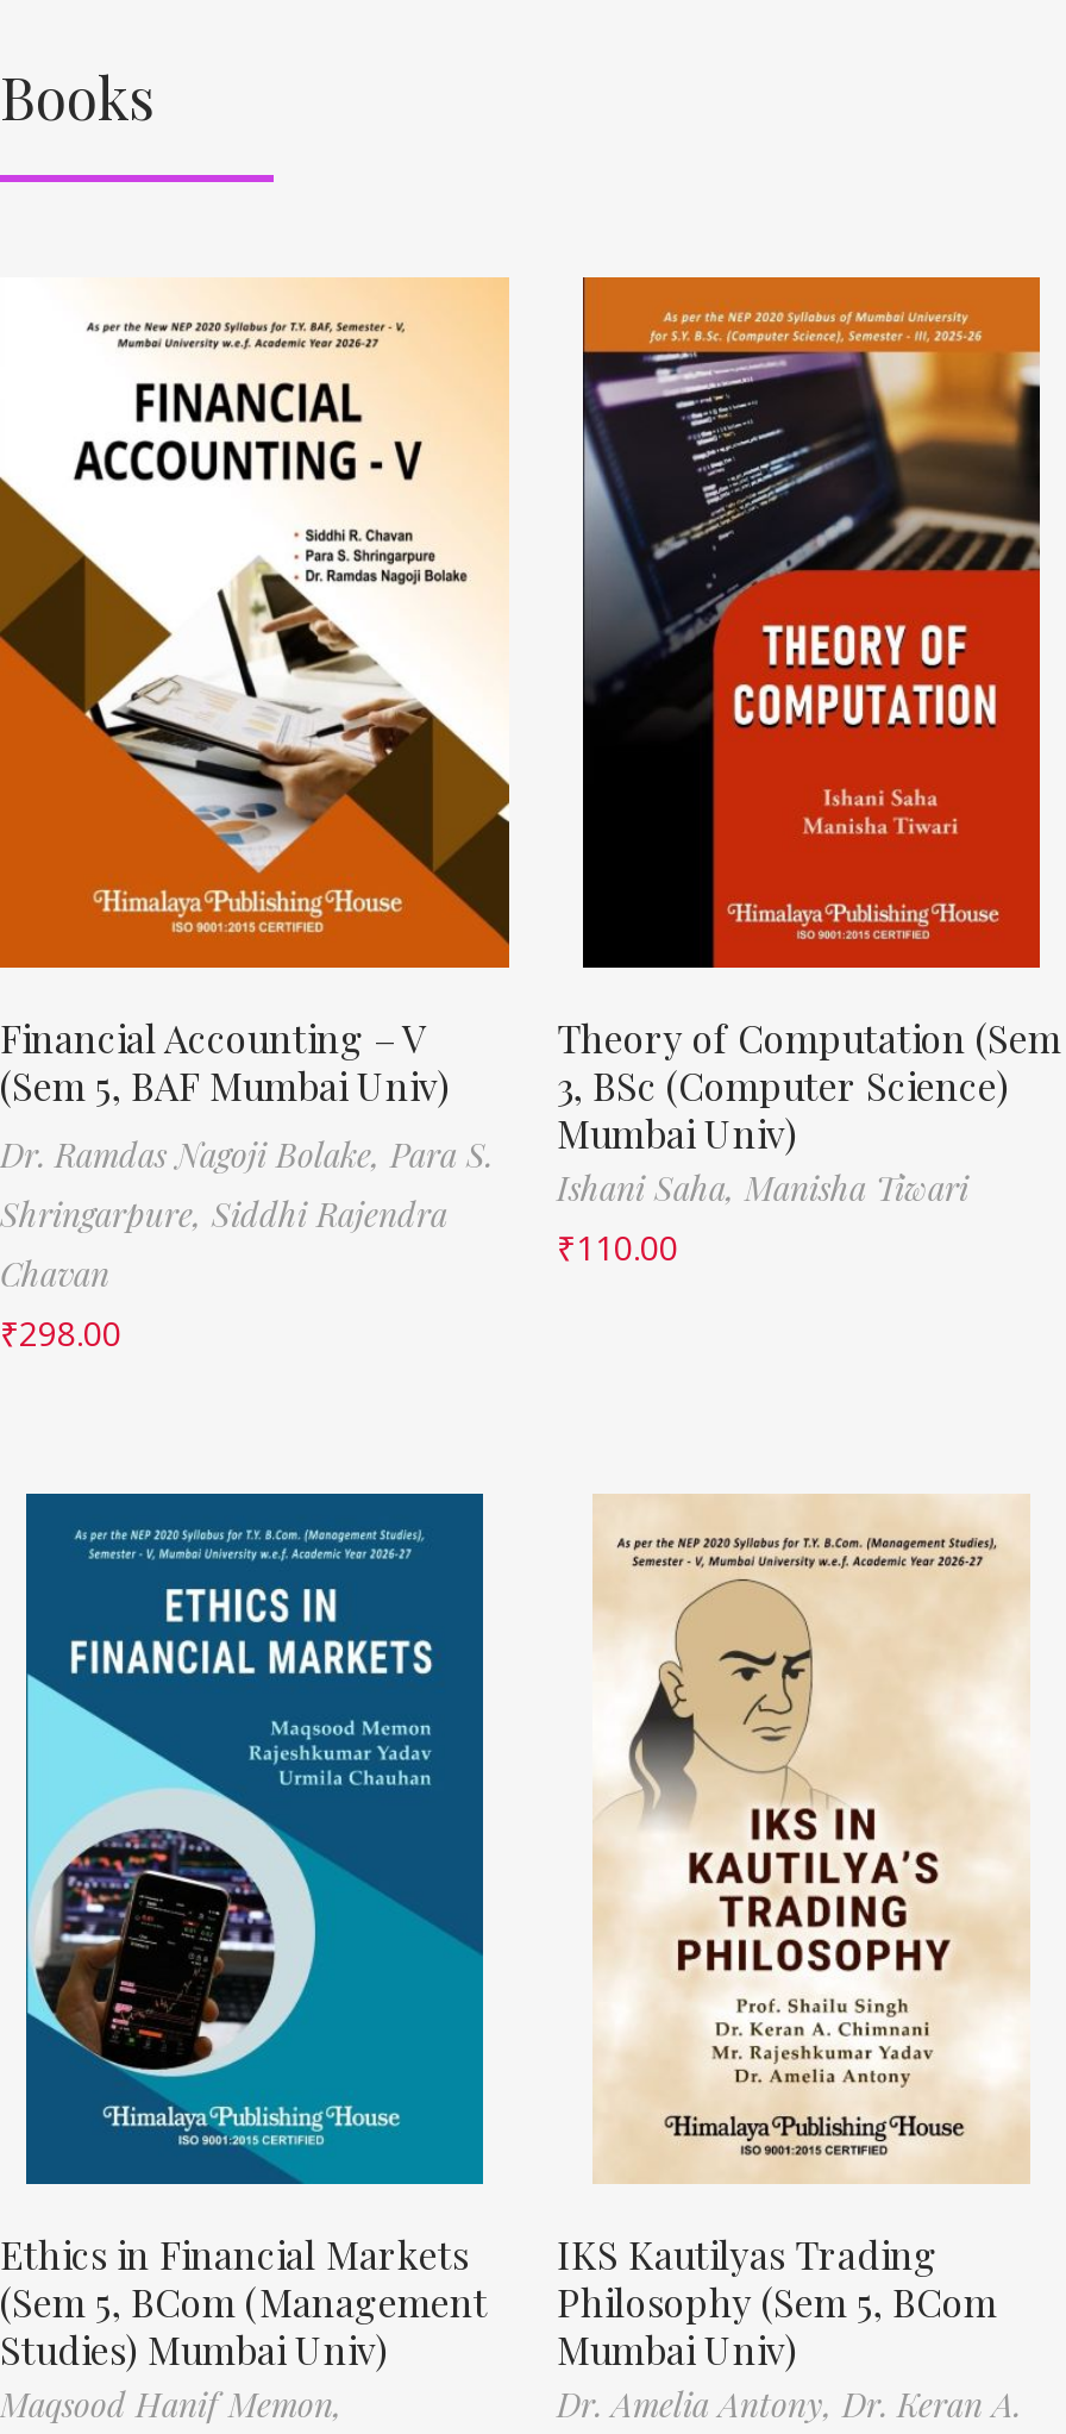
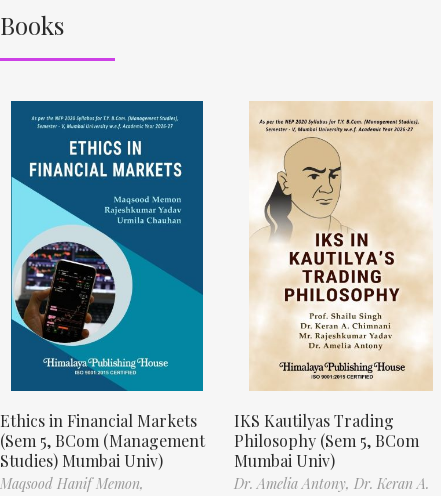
- [image]
- Financial Accounting – V
- (Sem 5, BAF Mumbai Univ)
- Dr. Ramdas Nagoji Bolake, Para S.
- Shringarpure, Siddhi Rajendra
- Chavan
- ₹298.00

- [image]
- Theory of Computation (Sem
- 3, BSc (Computer Science)
- Mumbai Univ)
- Ishani Saha, Manisha Tiwari
- ₹110.00
